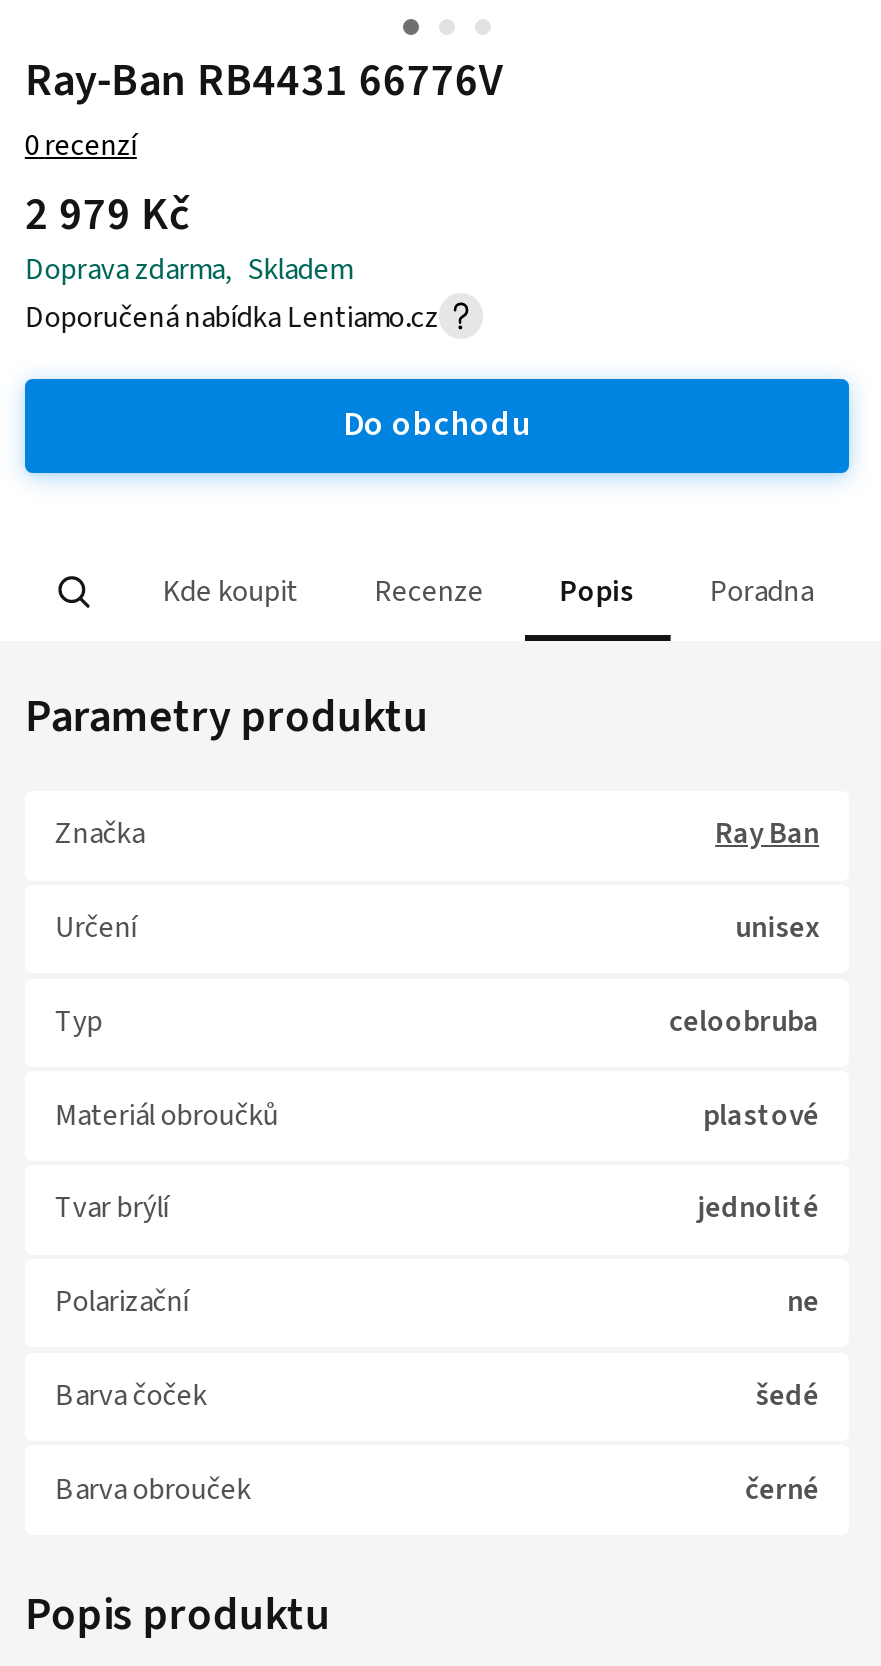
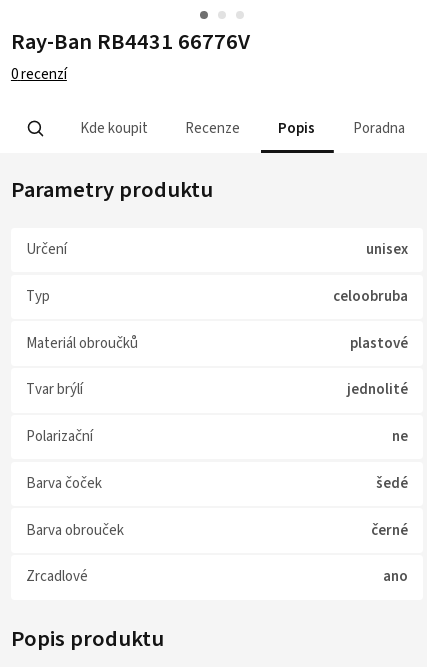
- 2 979 Kč
- Doprava zdarma, Skladem
- Doporučená nabídka Lentiamo.cz
- Do obchodu

- Značka
- Ray Ban

moved up: Určení | unisex | Typ | ... | Barva obrouček | černé

+ Zrcadlové
+ ano
